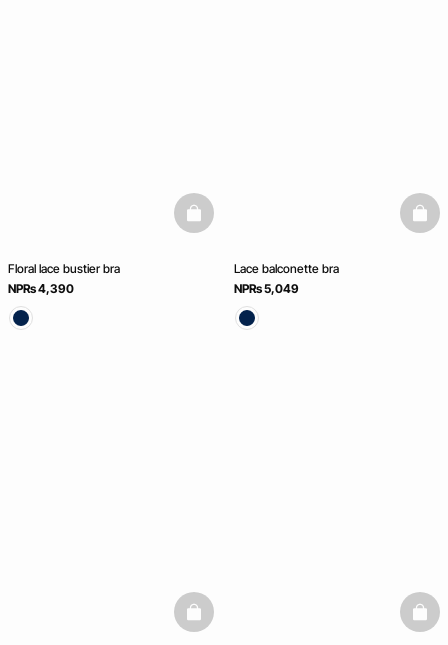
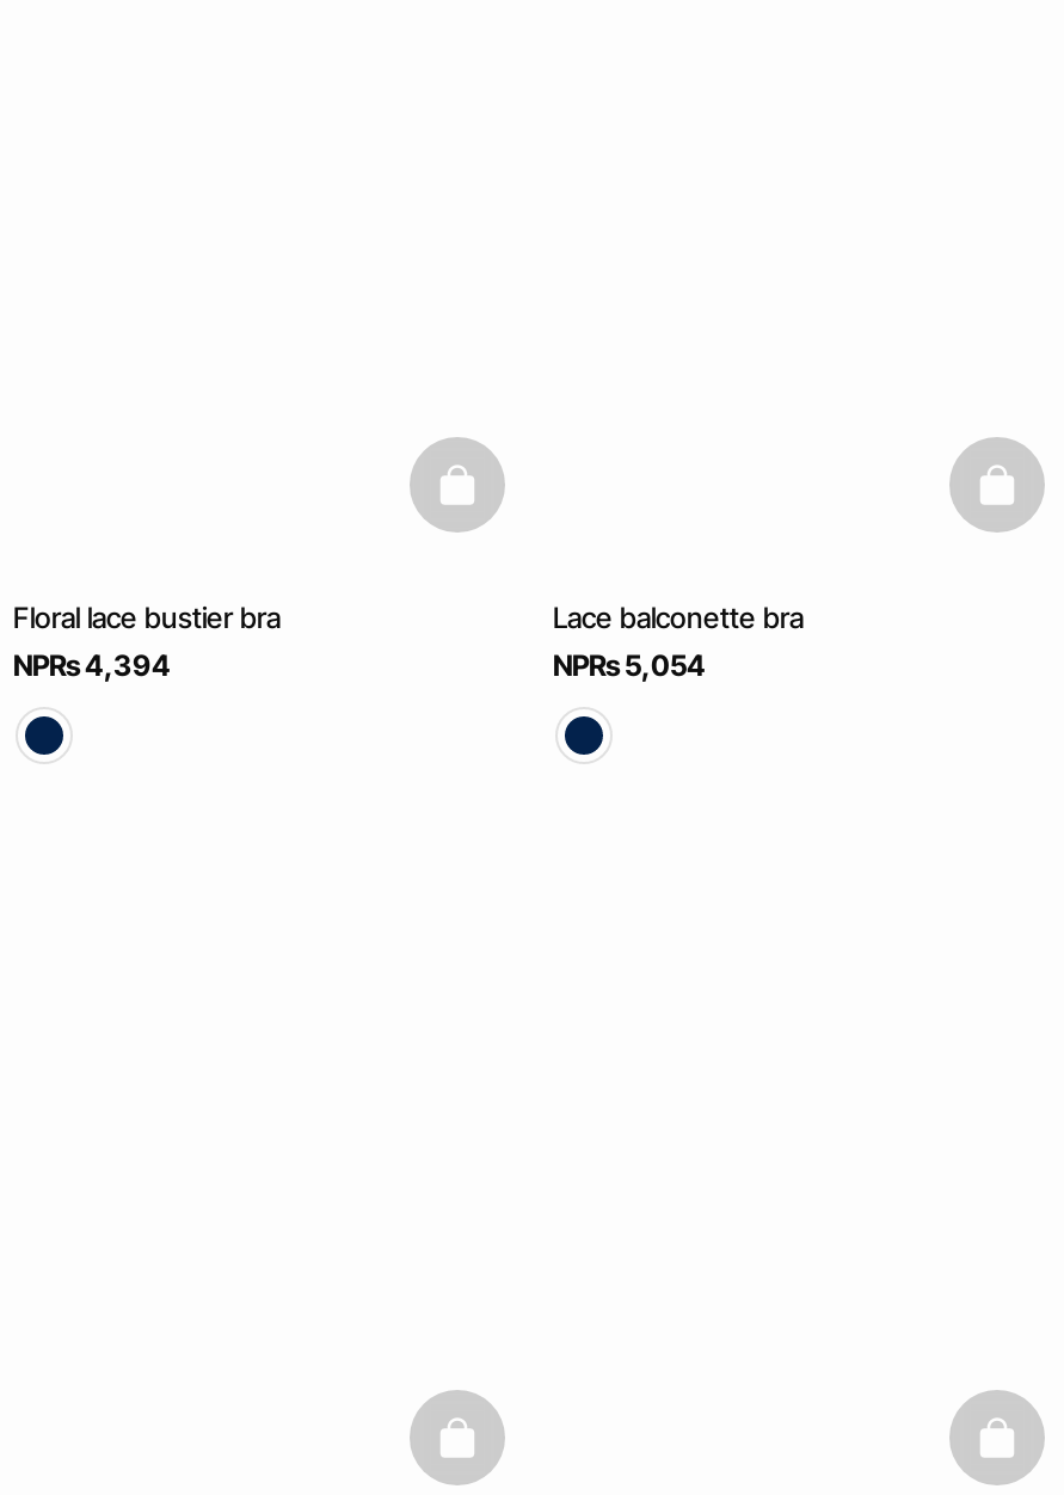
- NPRs 4,390
+ NPRs 4,394

- NPRs 5,049
+ NPRs 5,054
